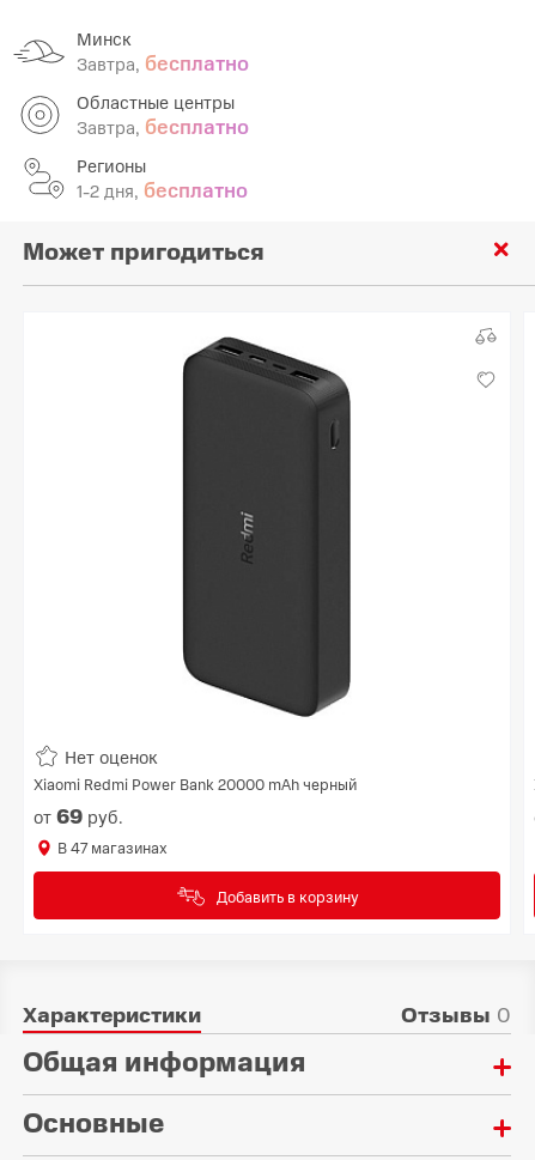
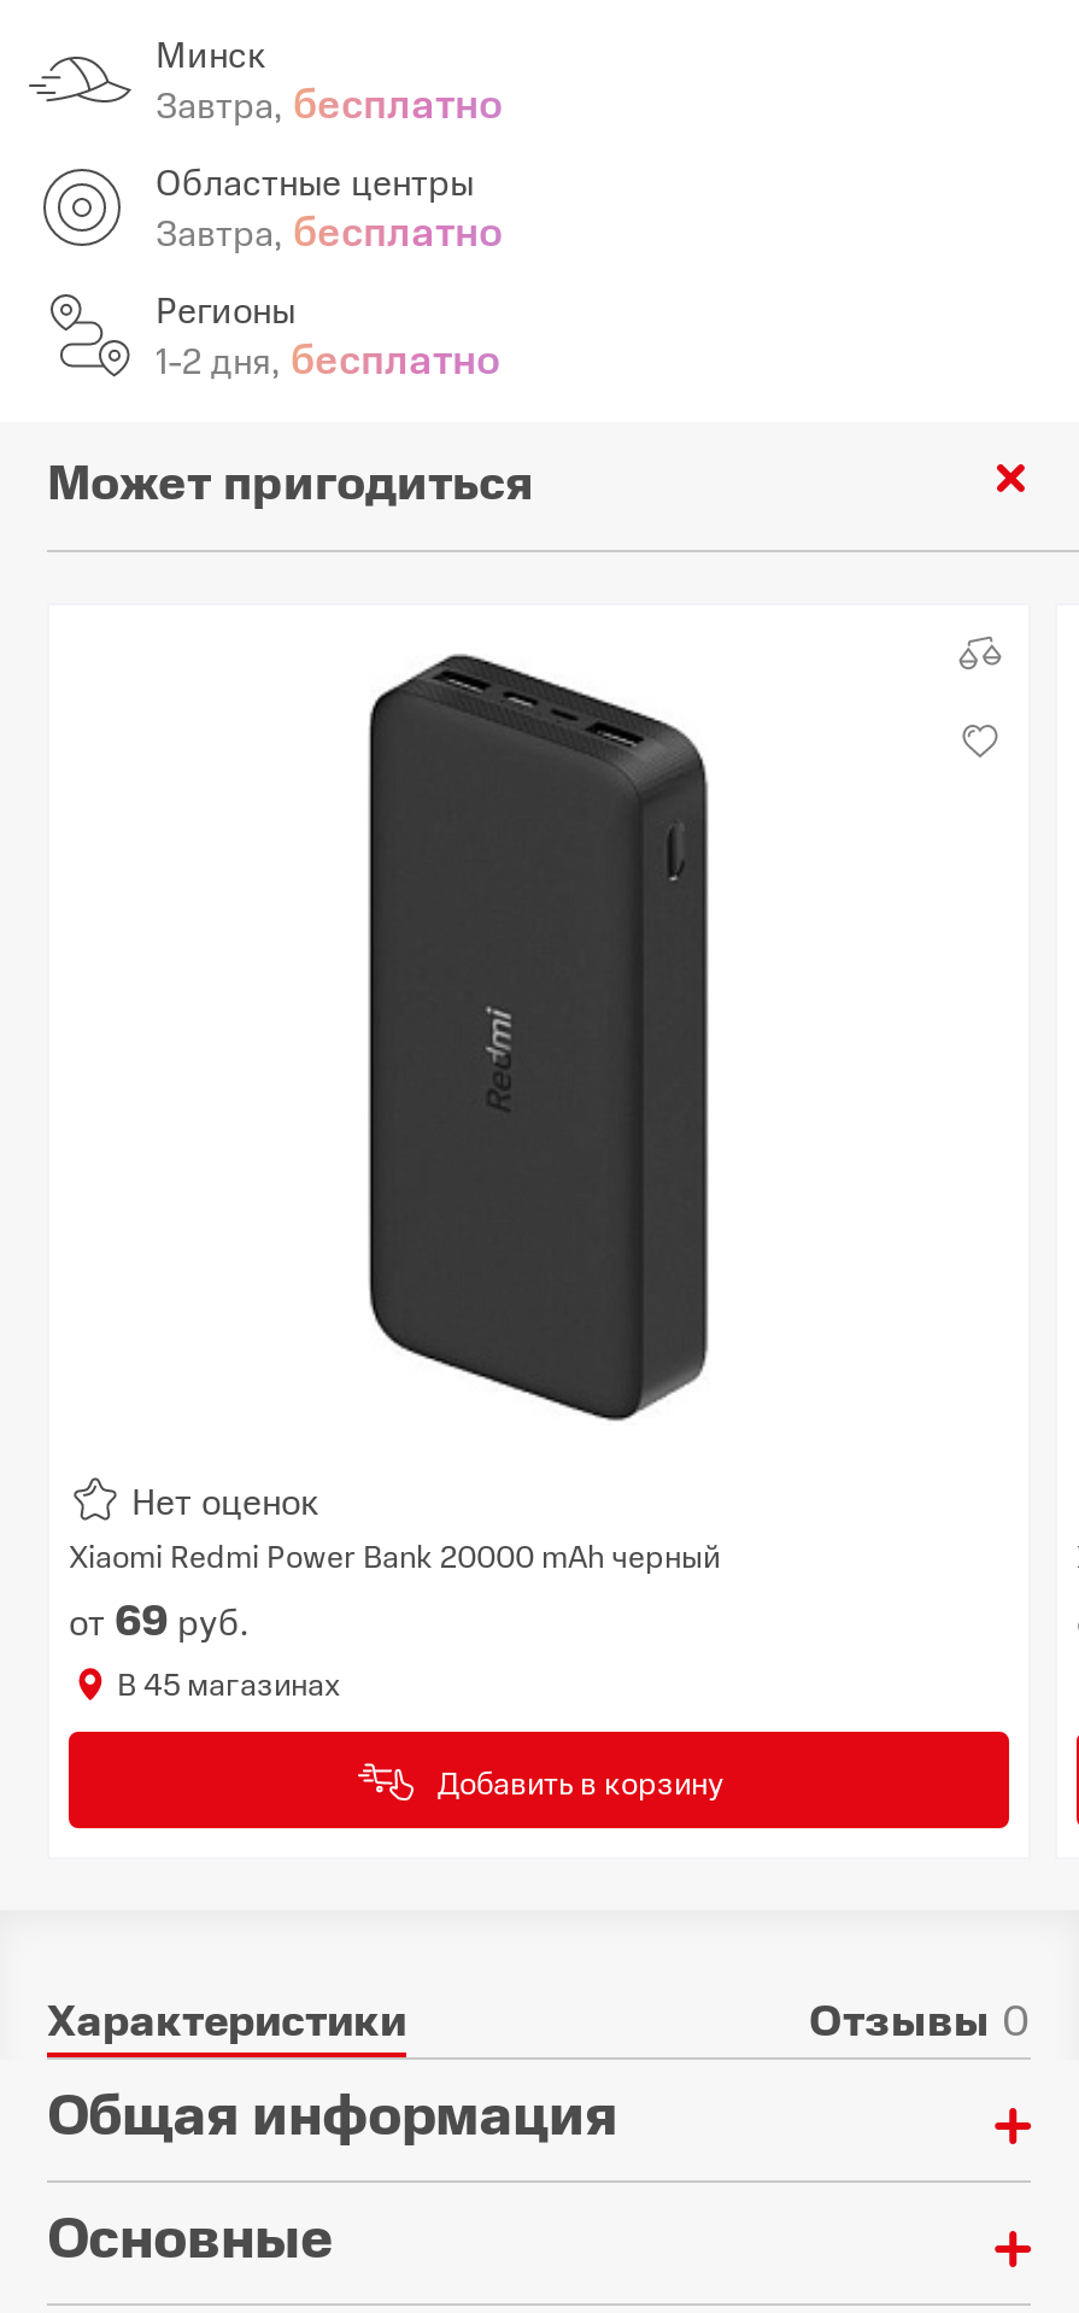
- В 47 магазинах
+ В 45 магазинах
